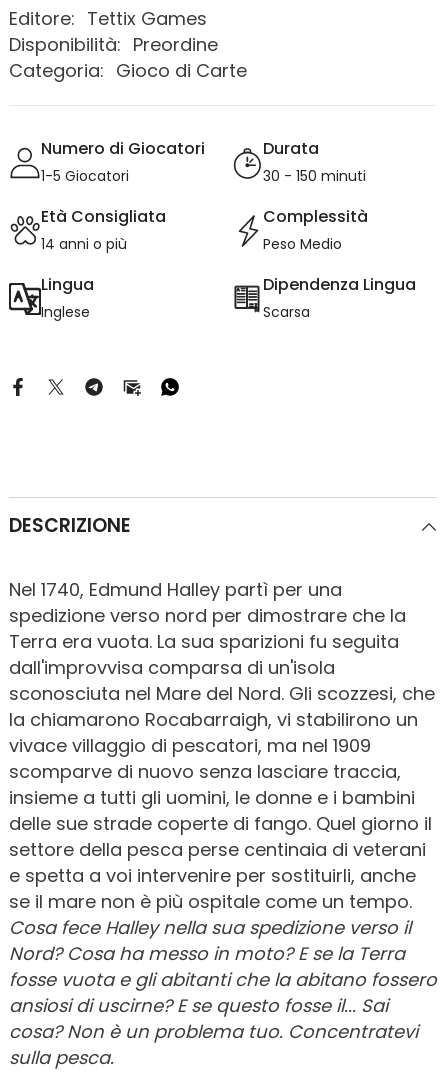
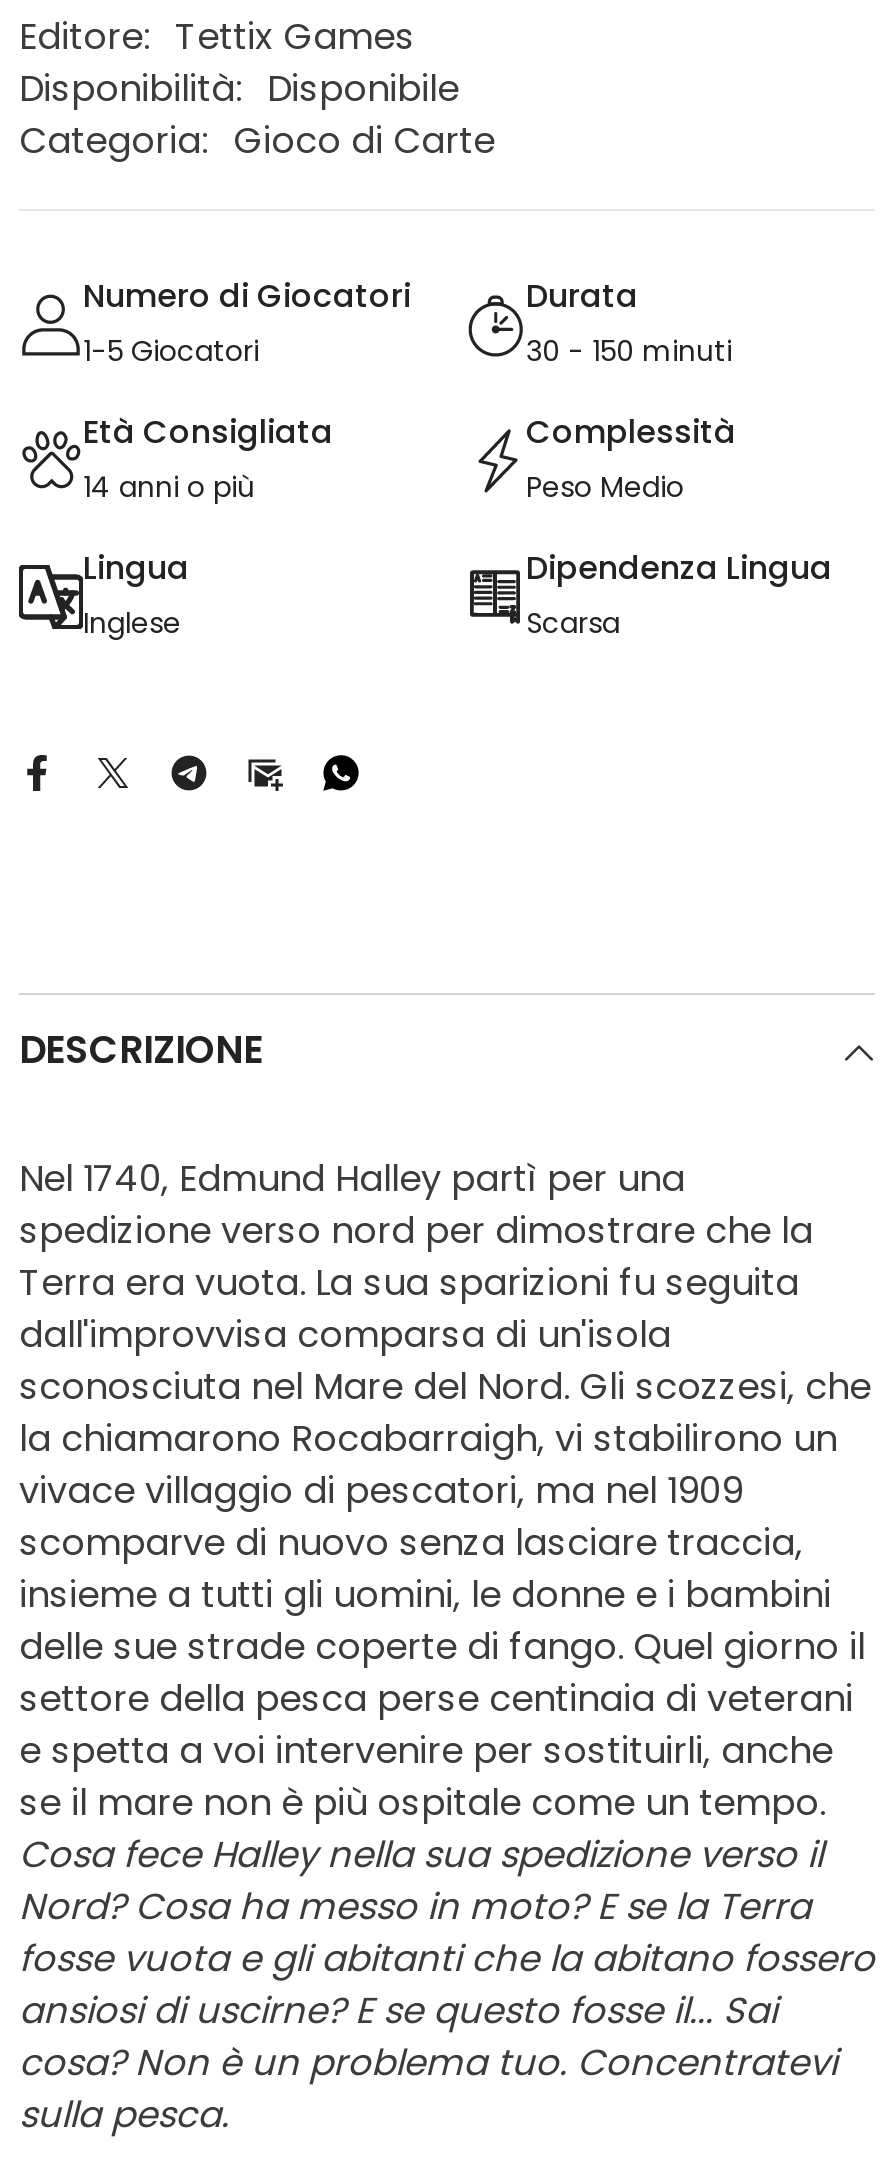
- Disponibilità: Preordine
+ Disponibilità: Disponibile
